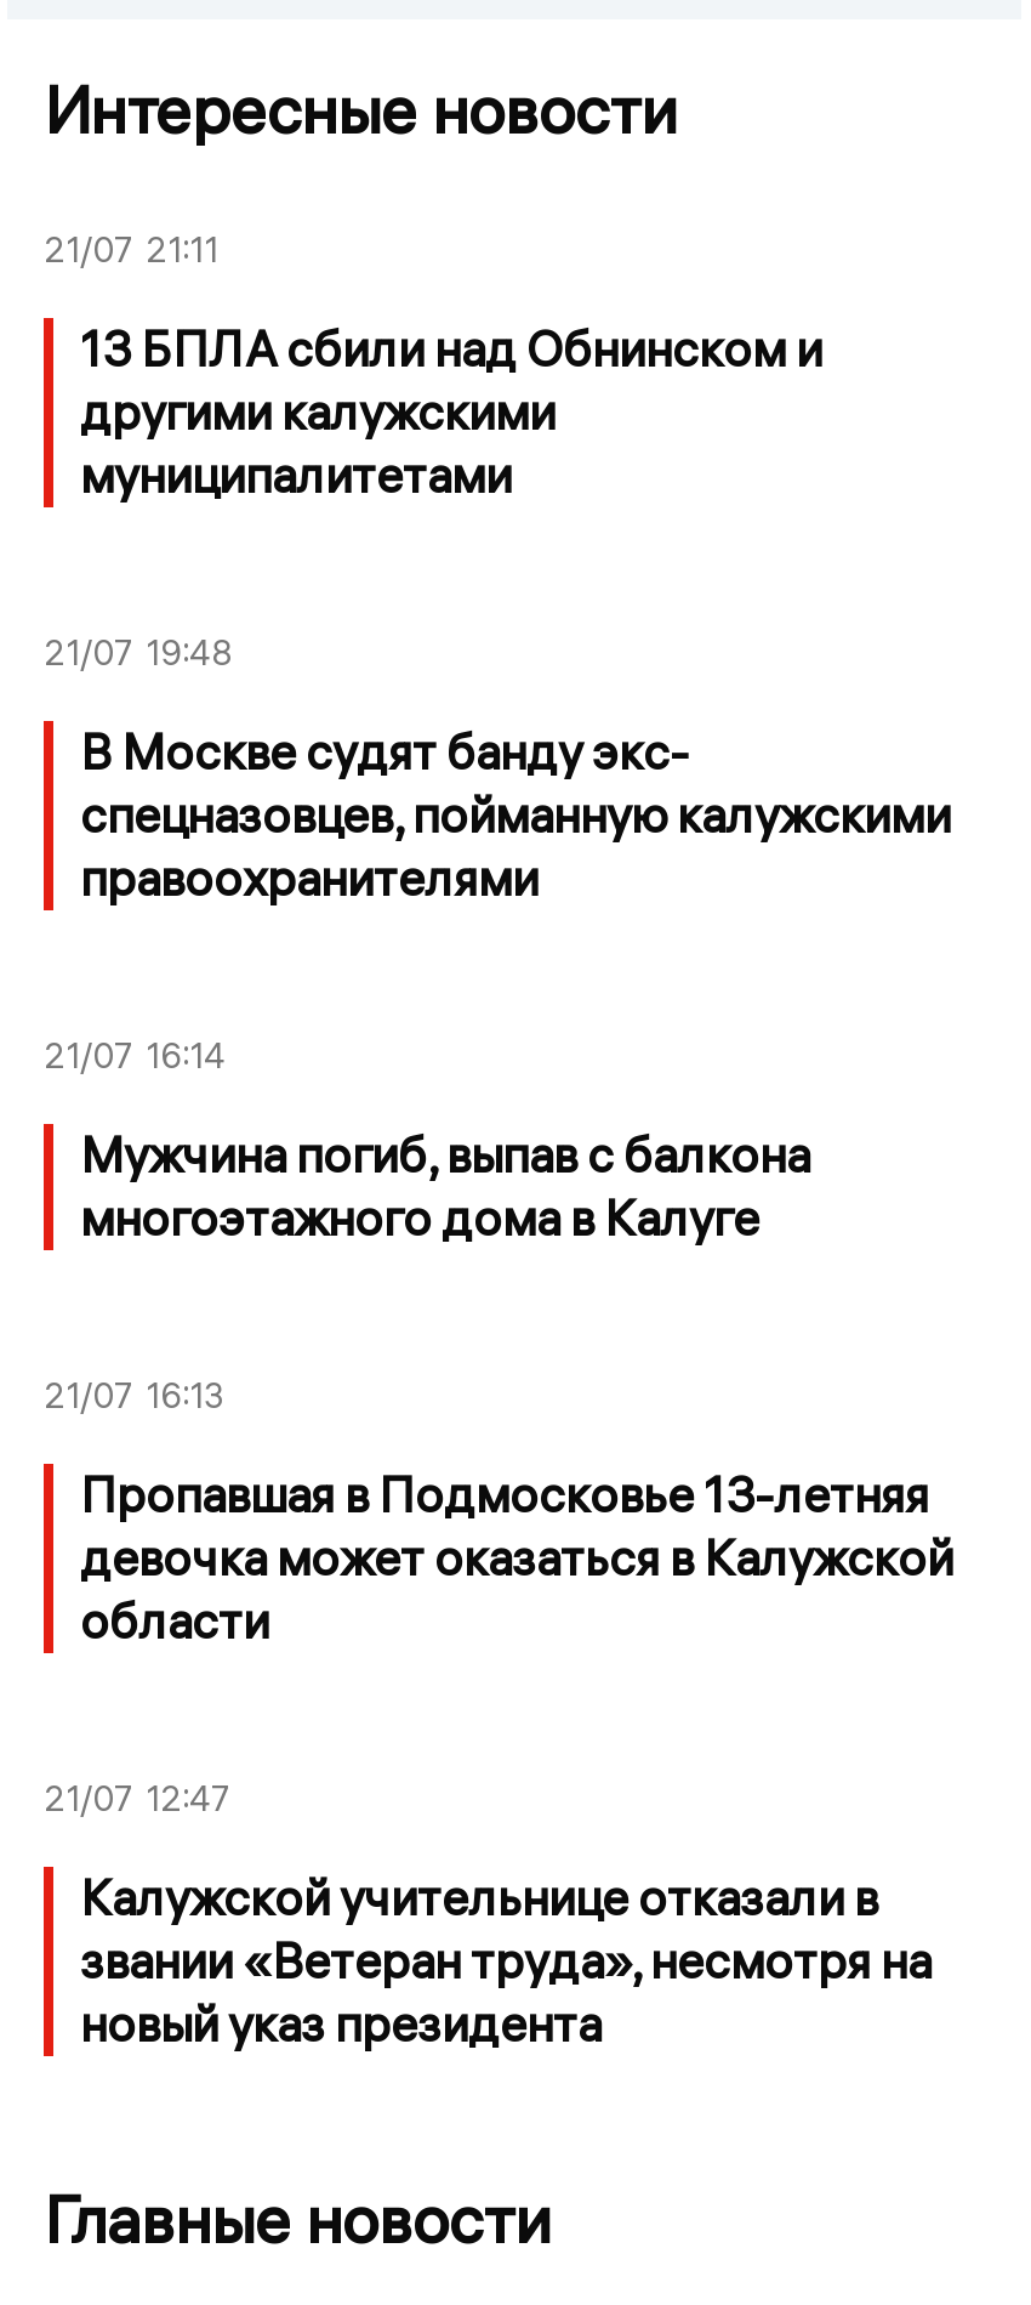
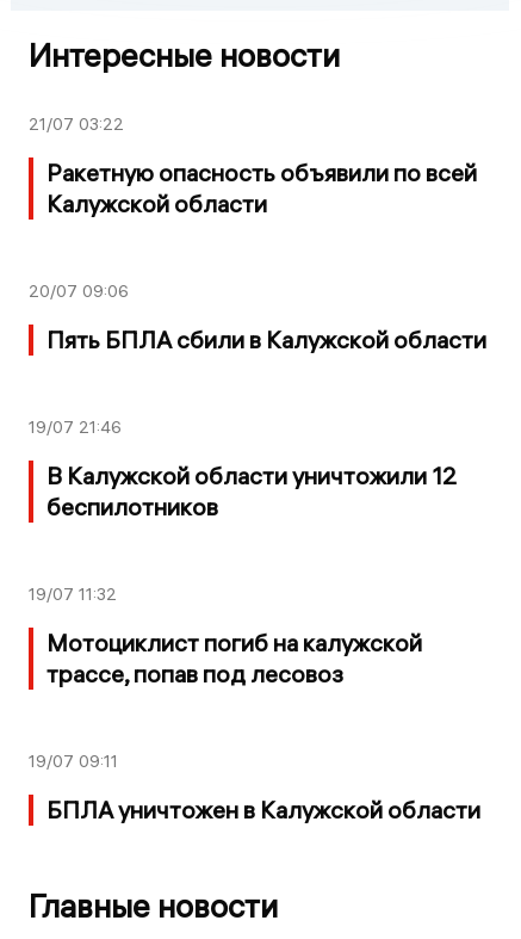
- 21/07 21:11
+ 21/07 03:22

- 13 БПЛА сбили над Обнинском и
- другими калужскими
- муниципалитетами
+ Ракетную опасность объявили по всей
+ Калужской области

- 21/07 19:48
+ 20/07 09:06

- В Москве судят банду экс-
- спецназовцев, пойманную калужскими
- правоохранителями
+ Пять БПЛА сбили в Калужской области

- 21/07 16:14
+ 19/07 21:46

- Мужчина погиб, выпав с балкона
- многоэтажного дома в Калуге
+ В Калужской области уничтожили 12
+ беспилотников

- 21/07 16:13
+ 19/07 11:32

- Пропавшая в Подмосковье 13-летняя
- девочка может оказаться в Калужской
- области
+ Мотоциклист погиб на калужской
+ трассе, попав под лесовоз

- 21/07 12:47
+ 19/07 09:11

- Калужской учительнице отказали в
- звании «Ветеран труда», несмотря на
- новый указ президента
+ БПЛА уничтожен в Калужской области
